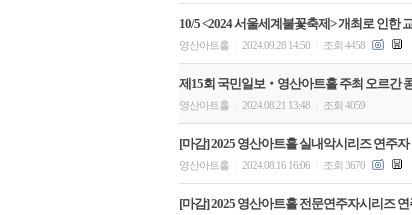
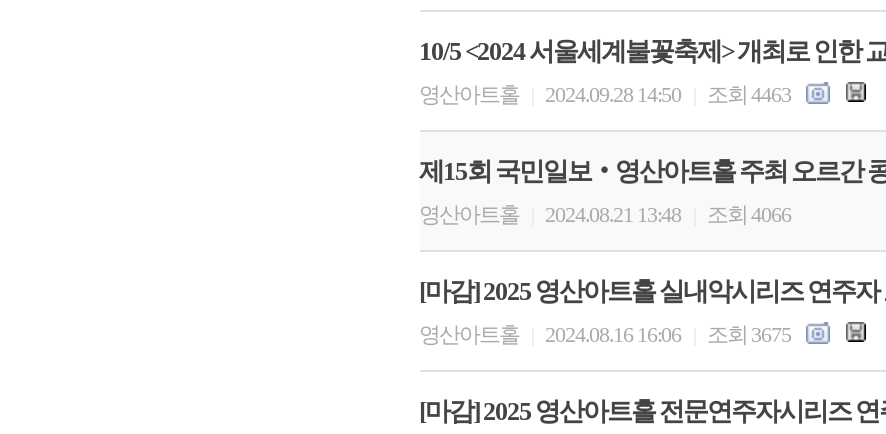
- 영산아트홀 2024.09.28 14:50 조회 4458
+ 영산아트홀 2024.09.28 14:50 조회 4463

- 영산아트홀 2024.08.21 13:48 조회 4059
+ 영산아트홀 2024.08.21 13:48 조회 4066

- 영산아트홀 2024.08.16 16:06 조회 3670
+ 영산아트홀 2024.08.16 16:06 조회 3675
